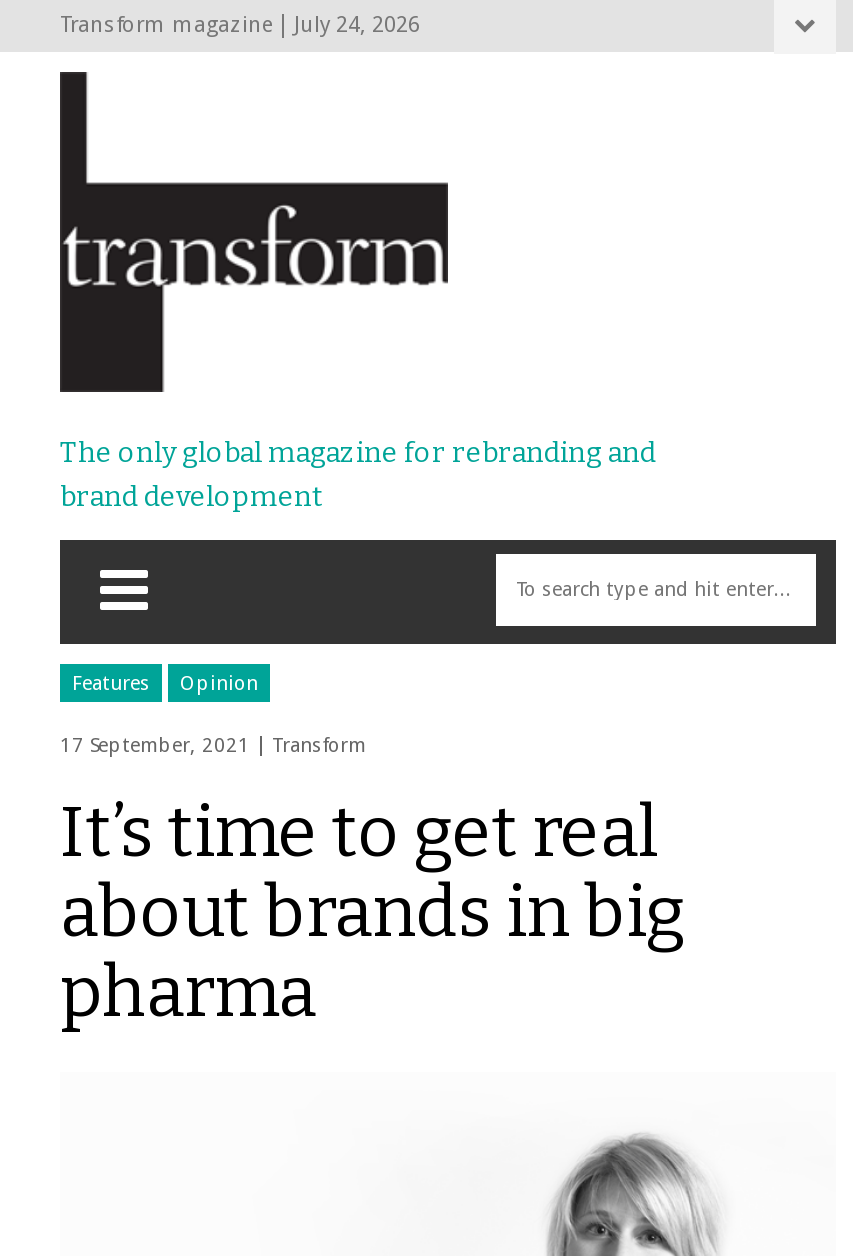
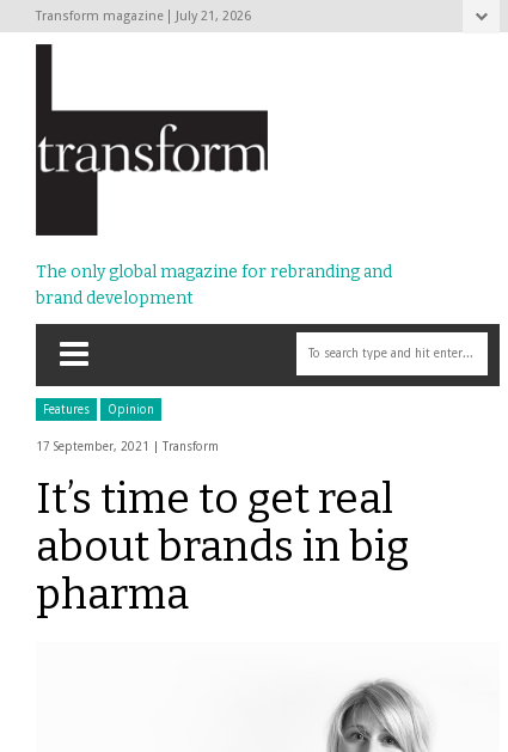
- Transform magazine July 24, 2026
+ Transform magazine July 21, 2026
